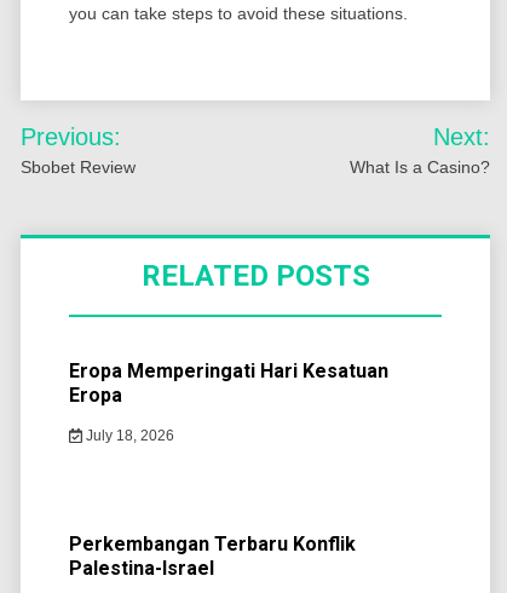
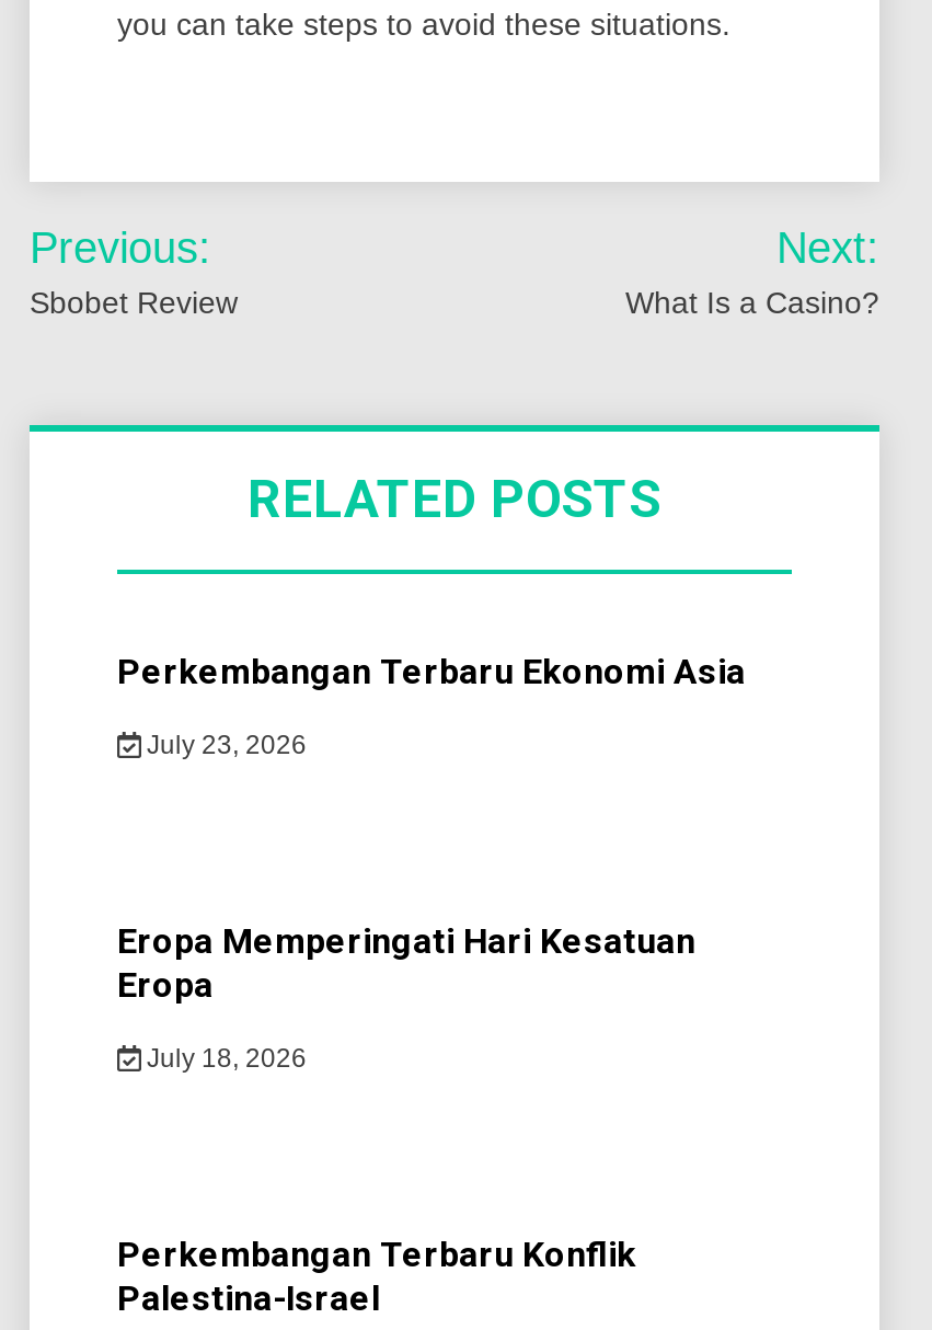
+ Perkembangan Terbaru Ekonomi Asia
+ July 23, 2026
